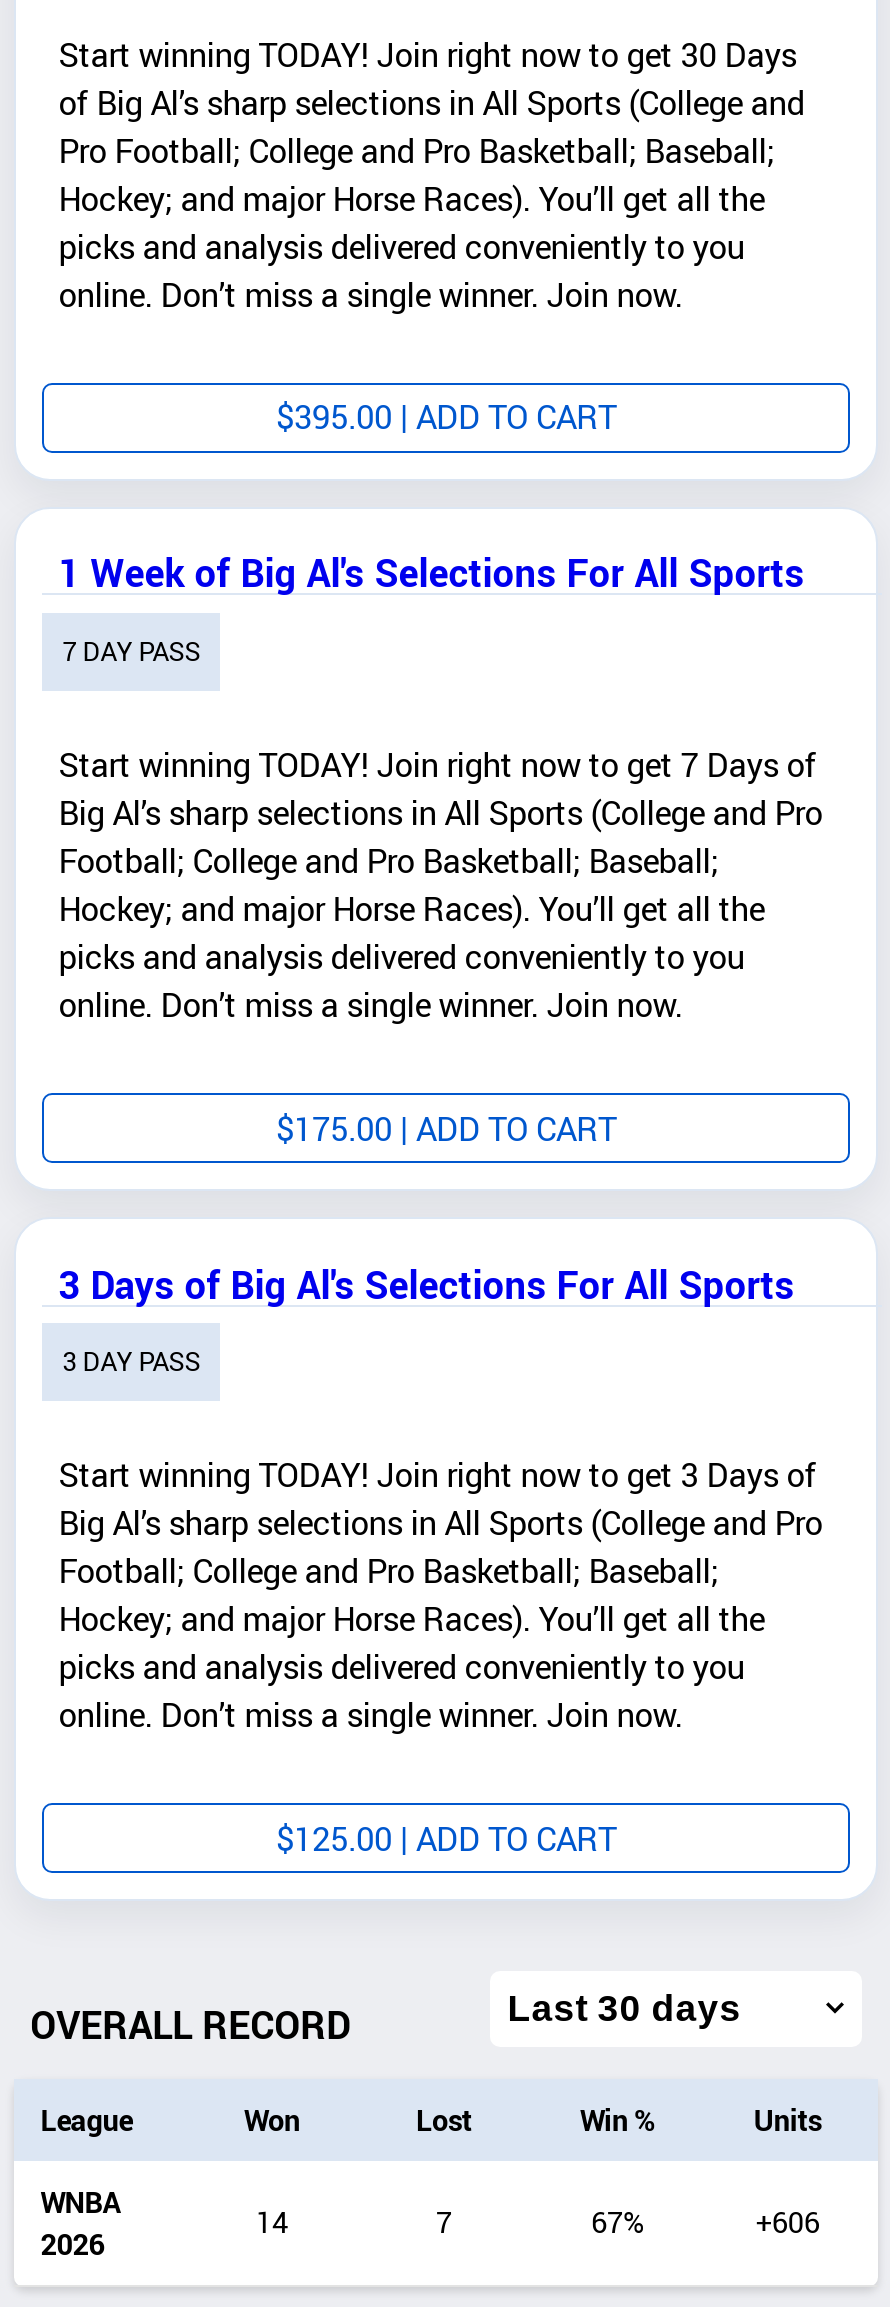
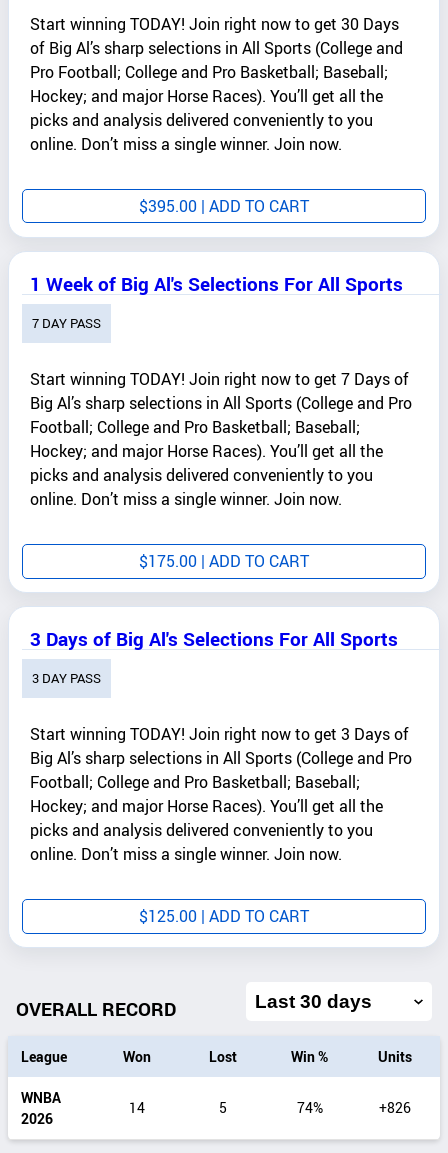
- 7
+ 5

- 67%
+ 74%

- +606
+ +826
